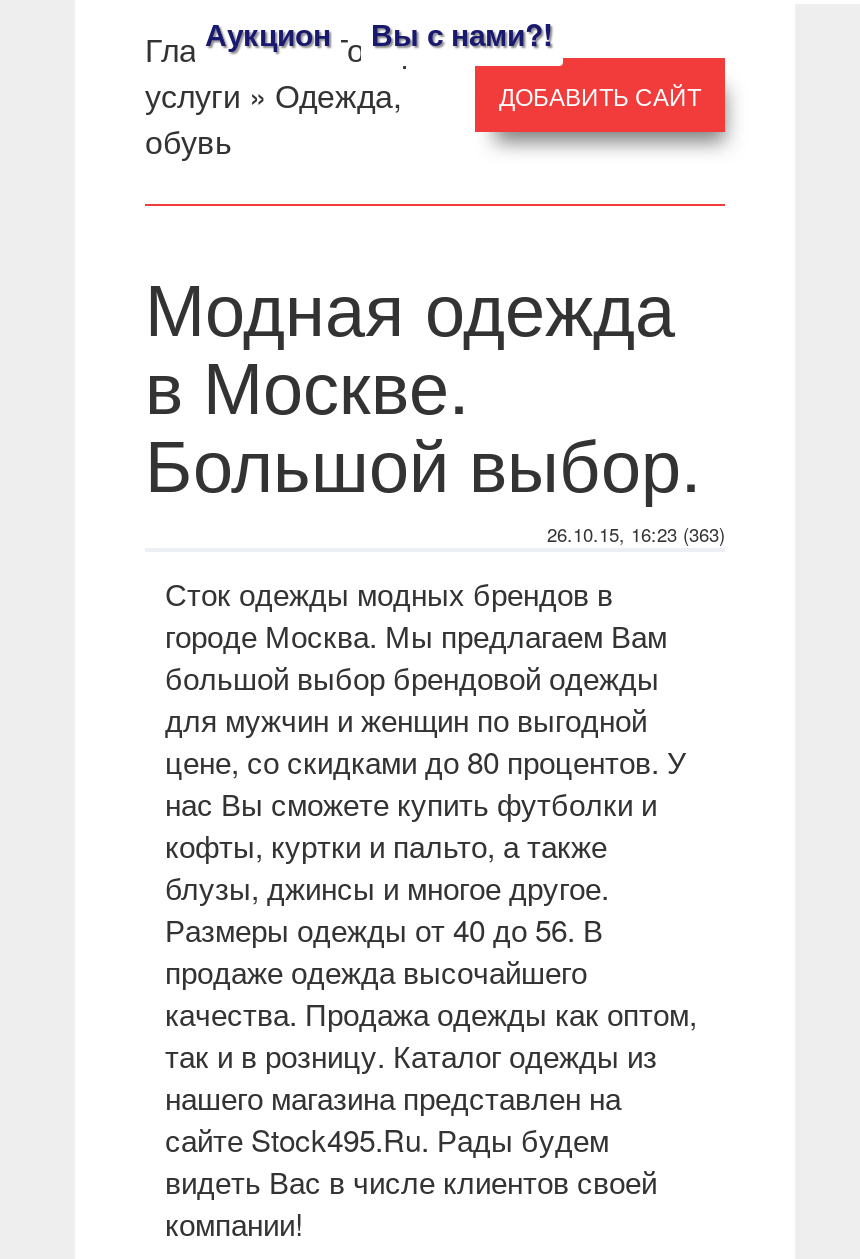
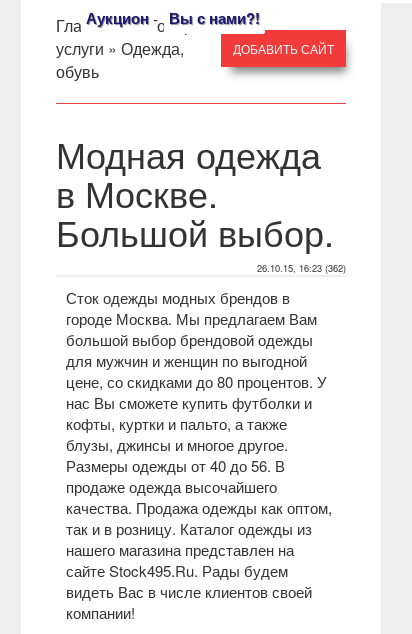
- 26.10.15, 16:23 (363)
+ 26.10.15, 16:23 (362)
